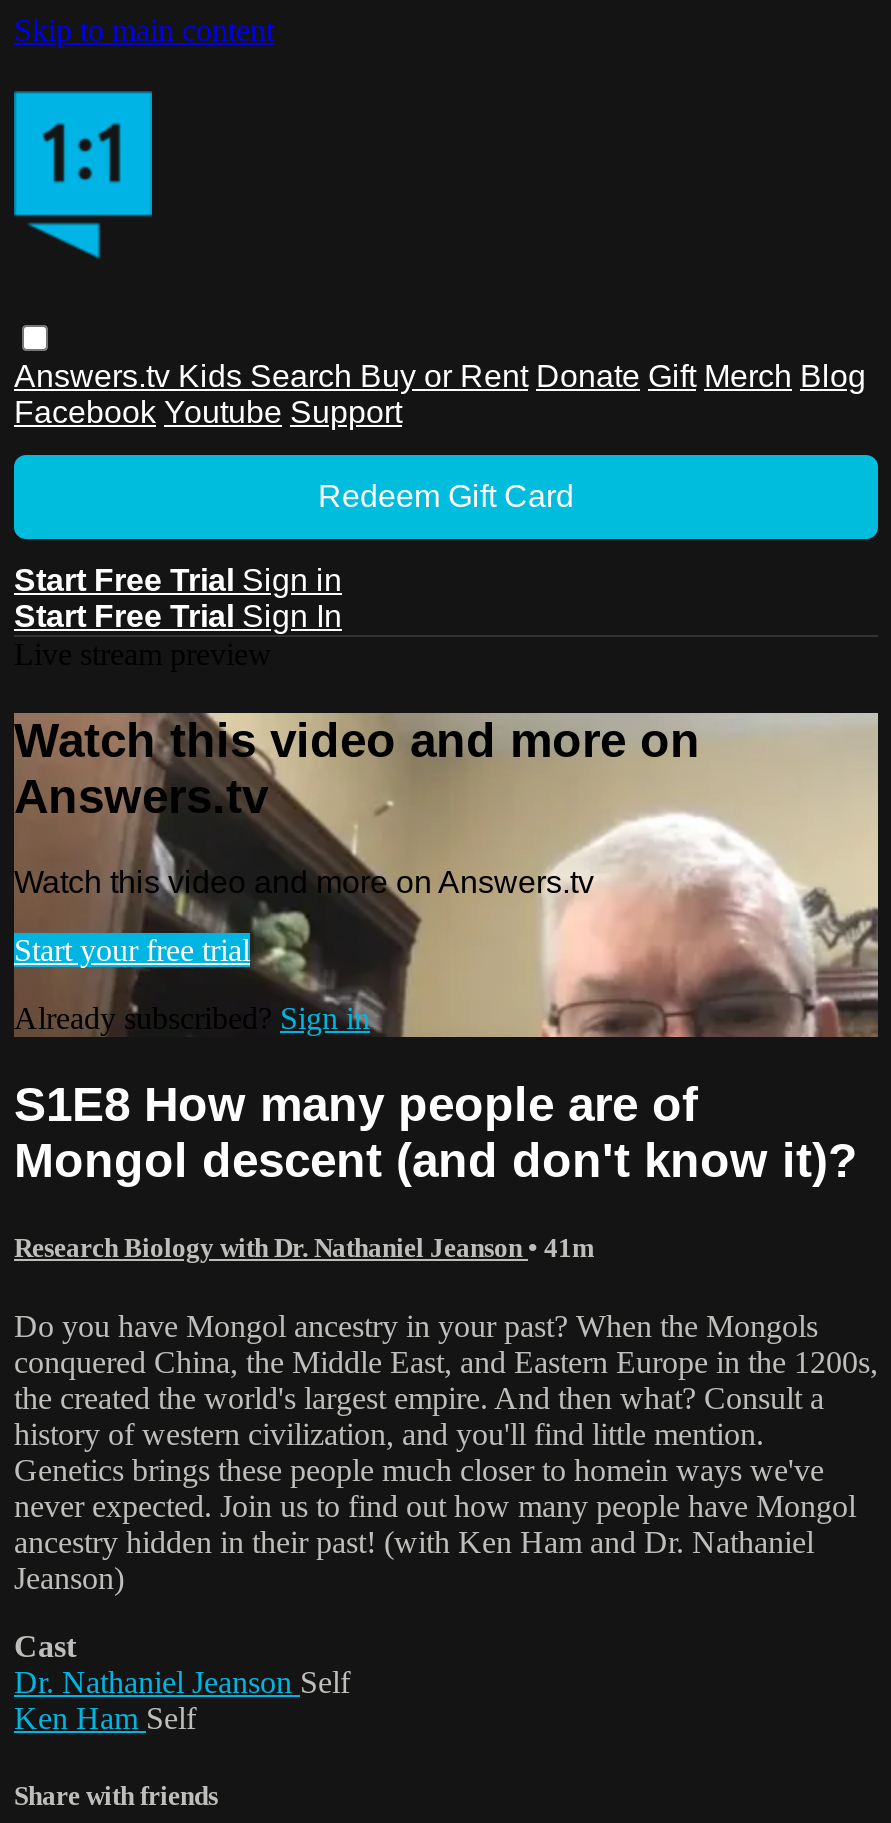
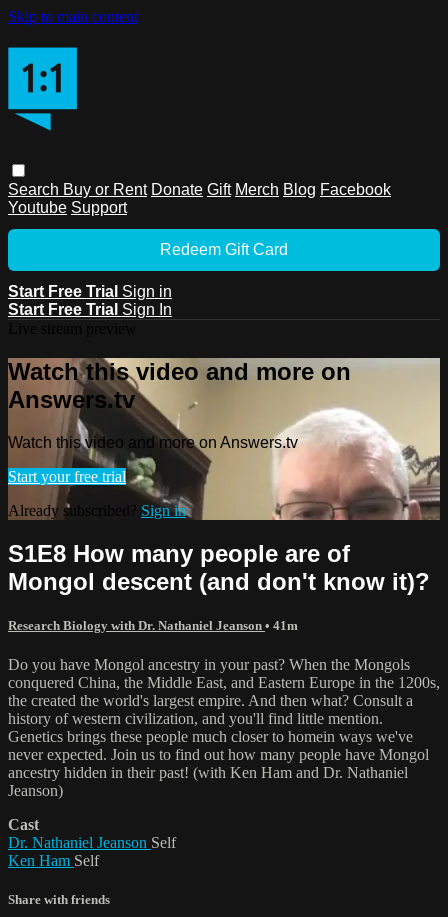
- Answers.tv Kids Search Buy or Rent Donate Gift Merch Blog
- Facebook Youtube Support
+ Search Buy or Rent Donate Gift Merch Blog Facebook
+ Youtube Support
